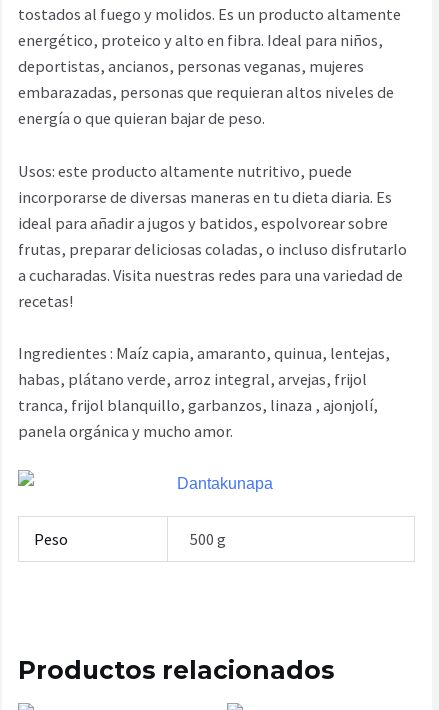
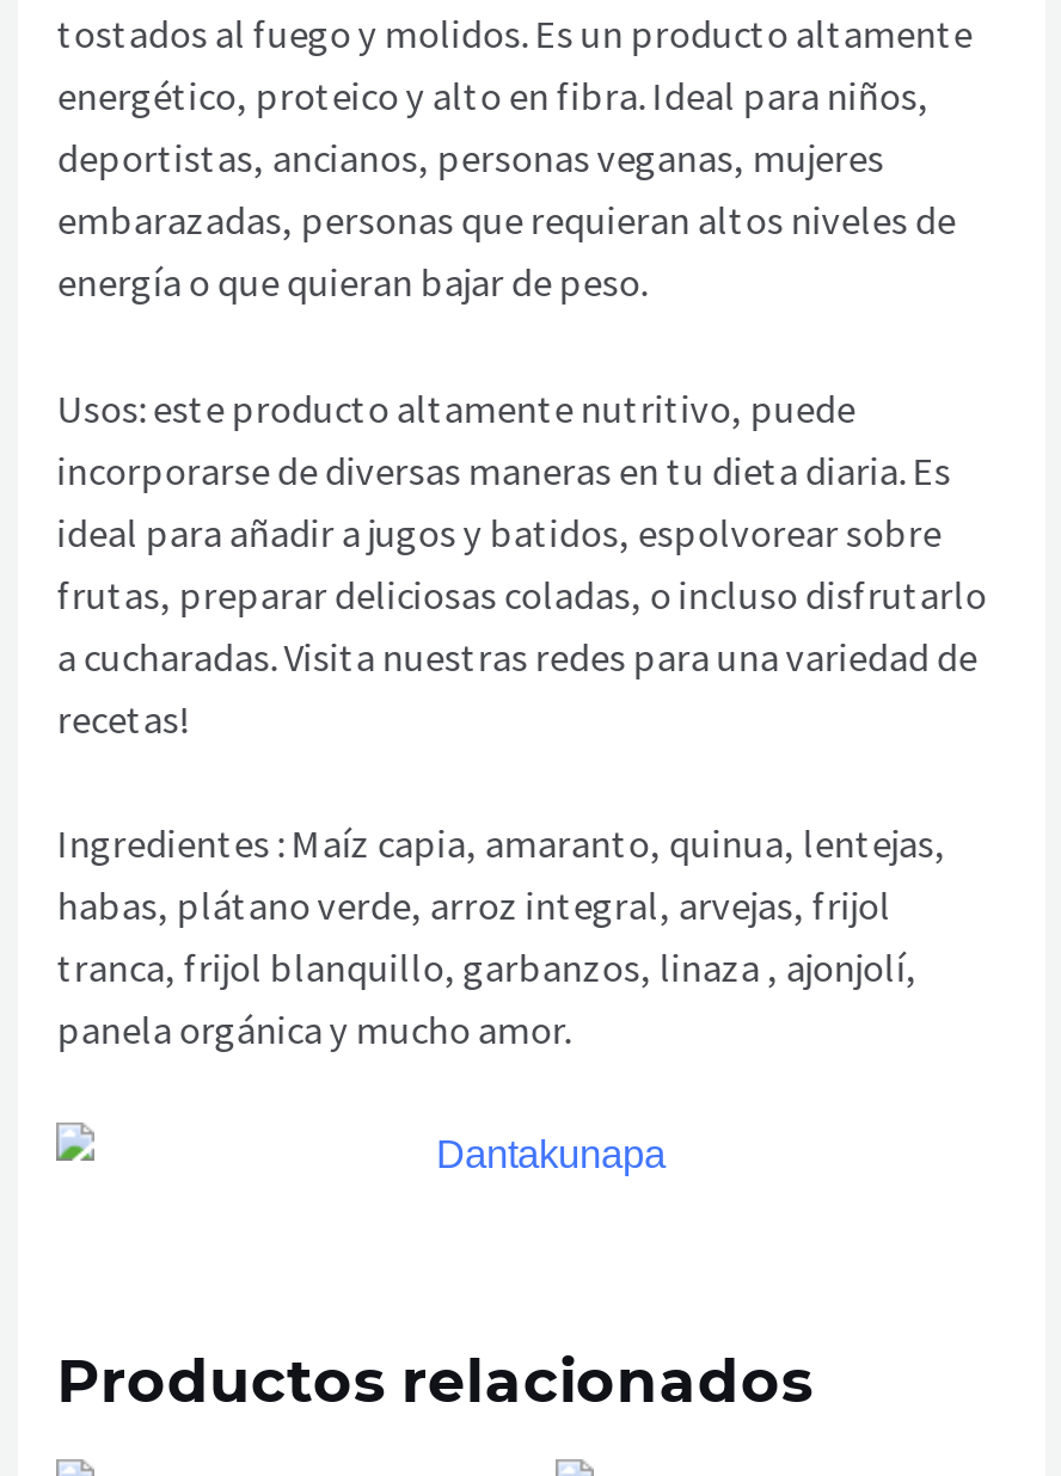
- Peso
- 500 g
